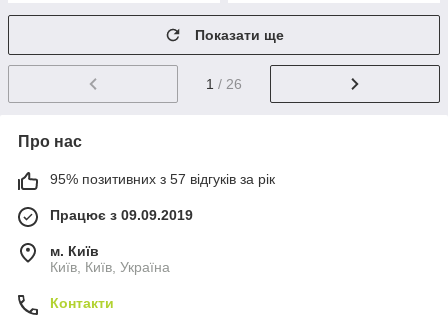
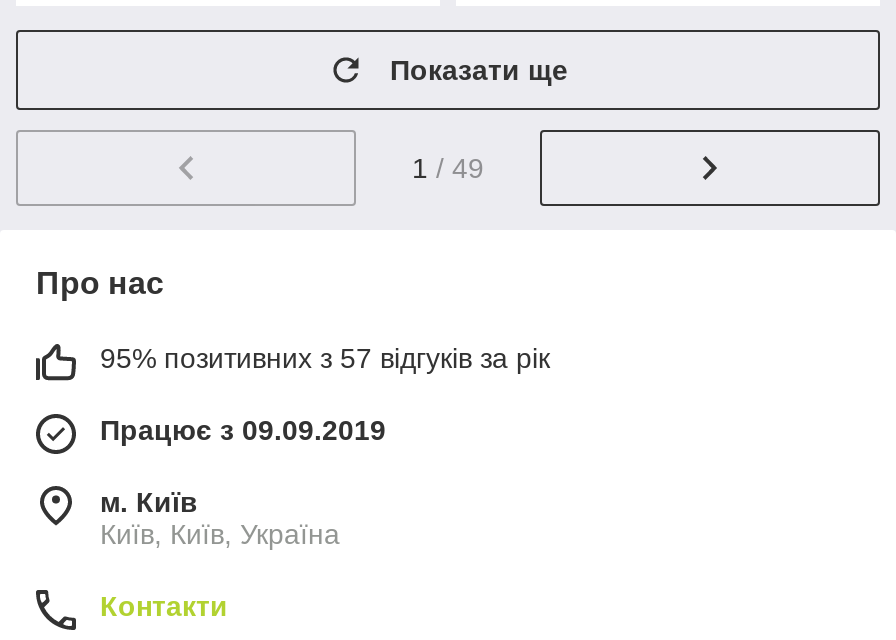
- 1 / 26
+ 1 / 49
